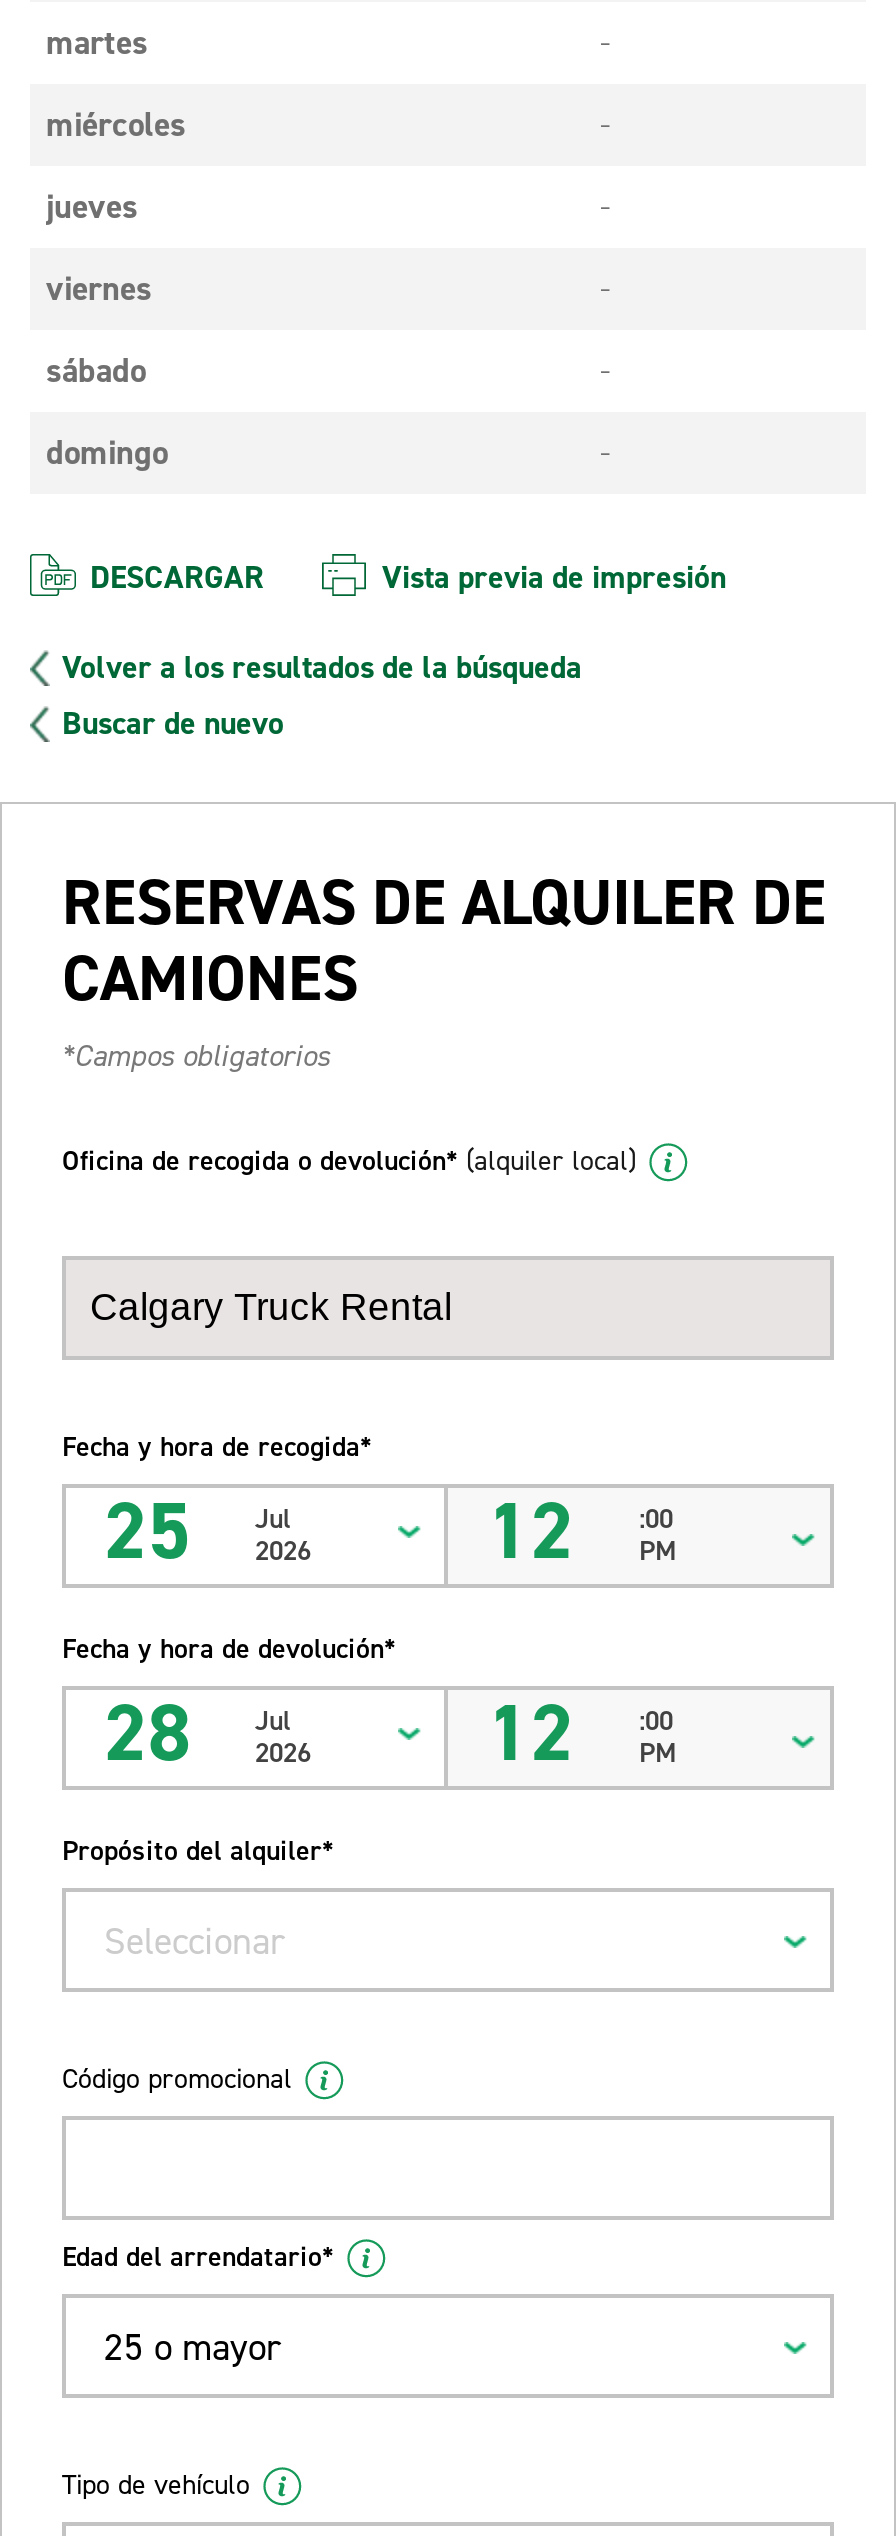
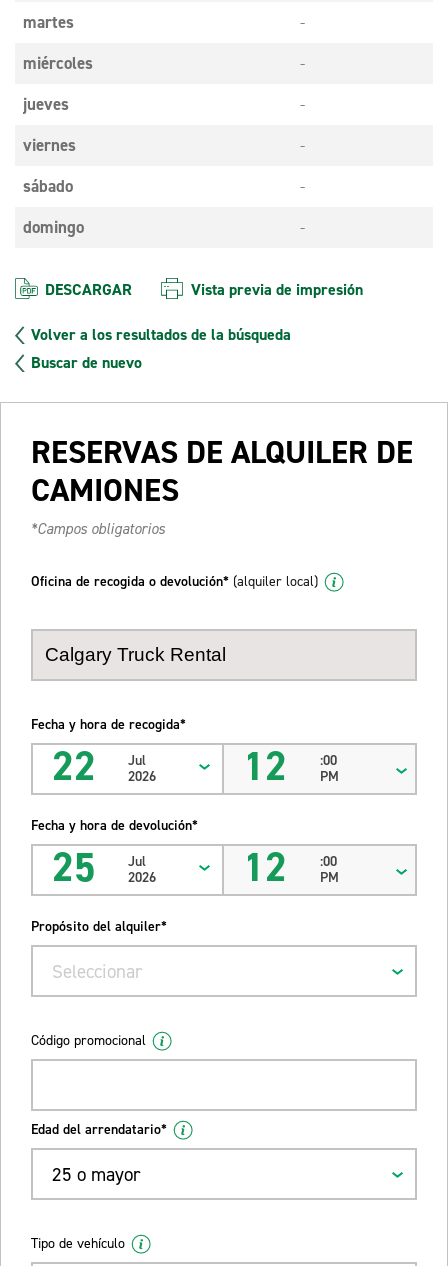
- 25 Jul 2026
+ 22 Jul 2026

- 28 Jul 2026
+ 25 Jul 2026
